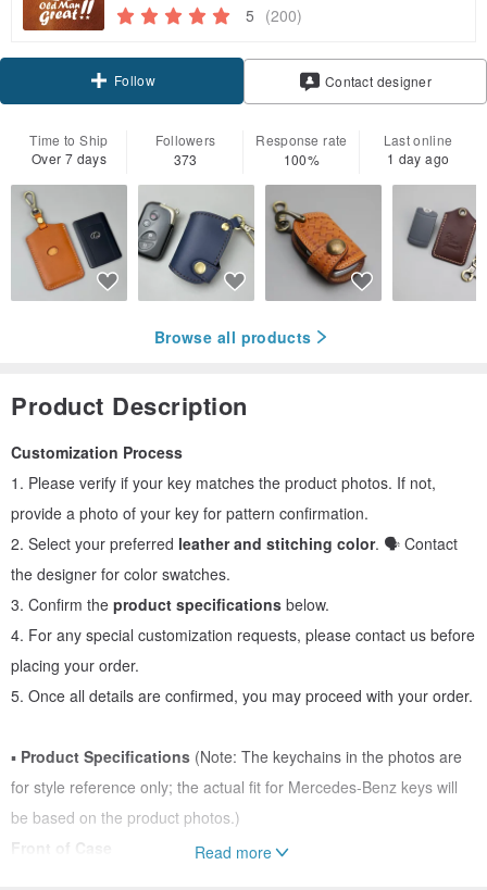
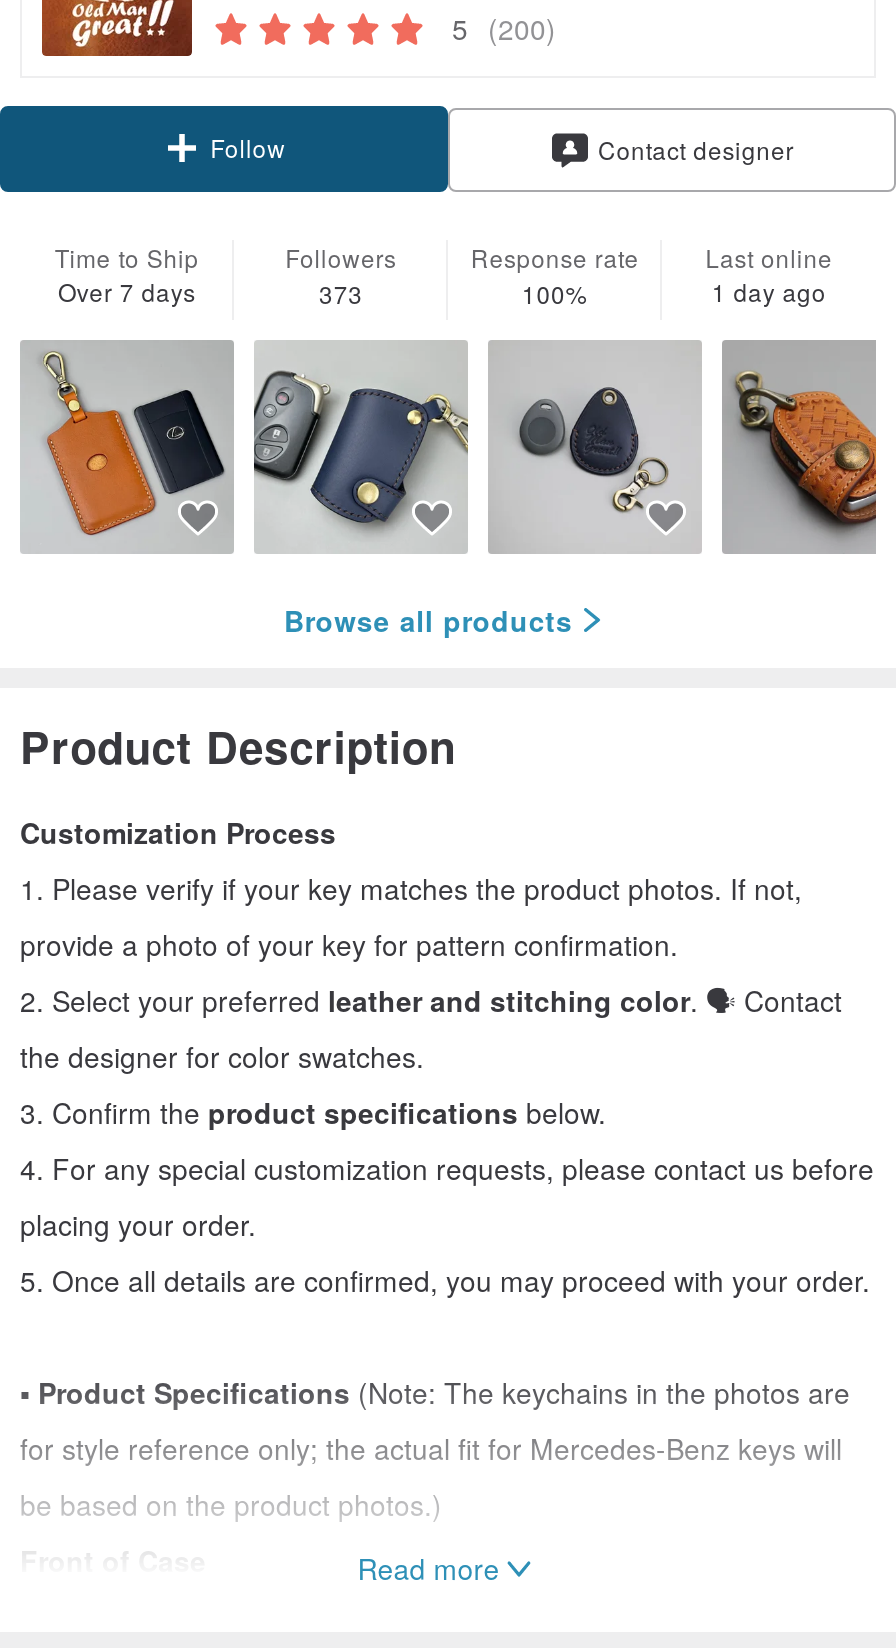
- [image]
+ [image]

- [image]
+ [image]
